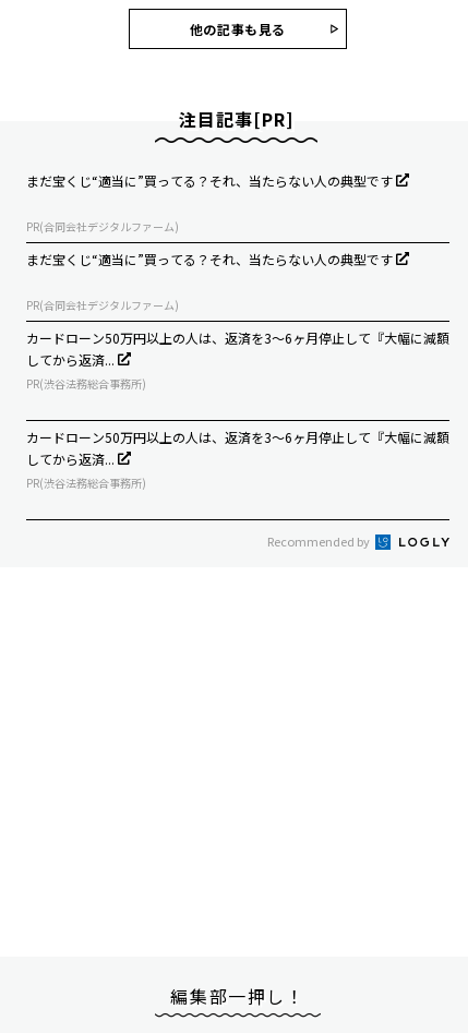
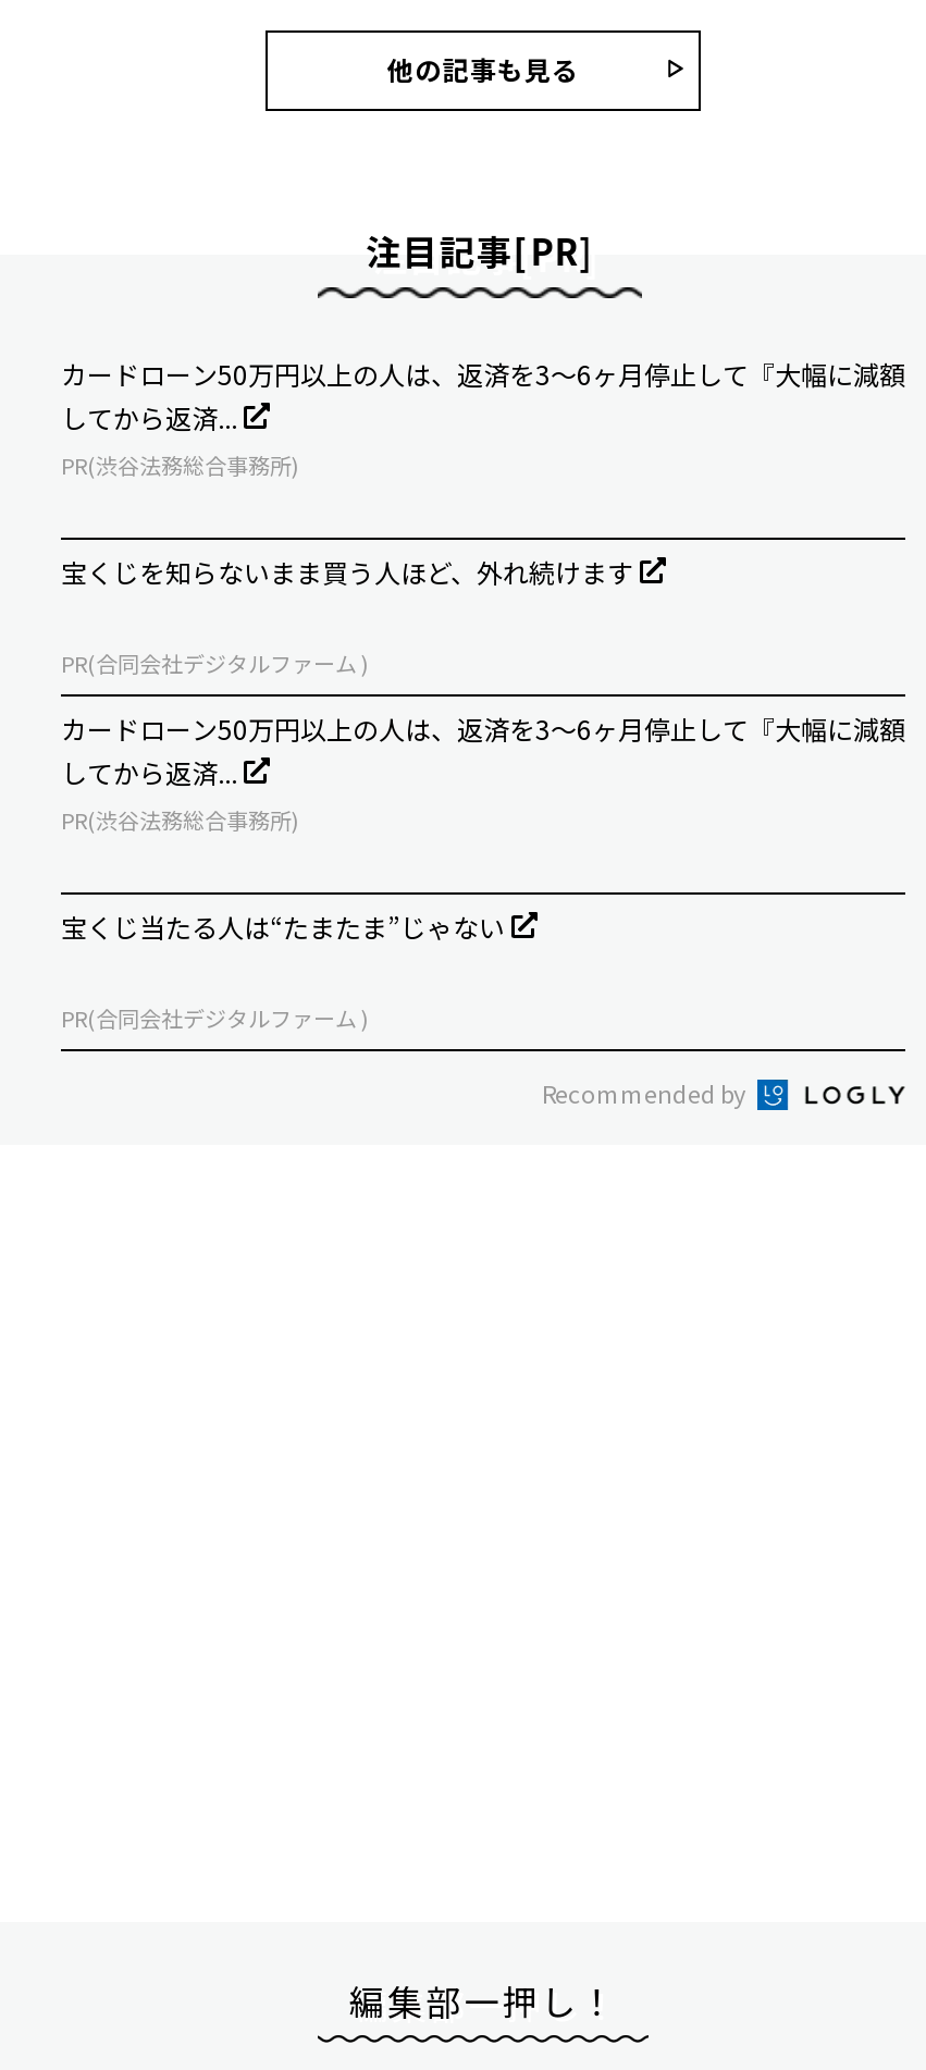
- まだ宝くじ“適当に”買ってる？それ、当たらない人の典型です
- PR(合同会社デジタルファーム)
- まだ宝くじ“適当に”買ってる？それ、当たらない人の典型です
- PR(合同会社デジタルファーム)

moved up: カードローン50万円以上の人は、返済を3～6ヶ月停止して『大幅に減額 | してから返済... | PR(渋谷法務総合事務所)

+ 宝くじを知らないまま買う人ほど、外れ続けます
+ PR(合同会社デジタルファーム )

moved up: カードローン50万円以上の人は、返済を3～6ヶ月停止して『大幅に減額 | してから返済... | PR(渋谷法務総合事務所)

+ 宝くじ当たる人は“たまたま”じゃない
+ PR(合同会社デジタルファーム )
